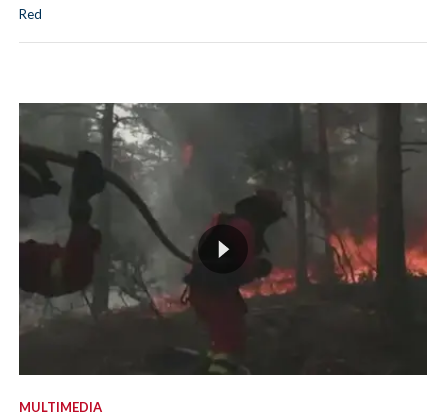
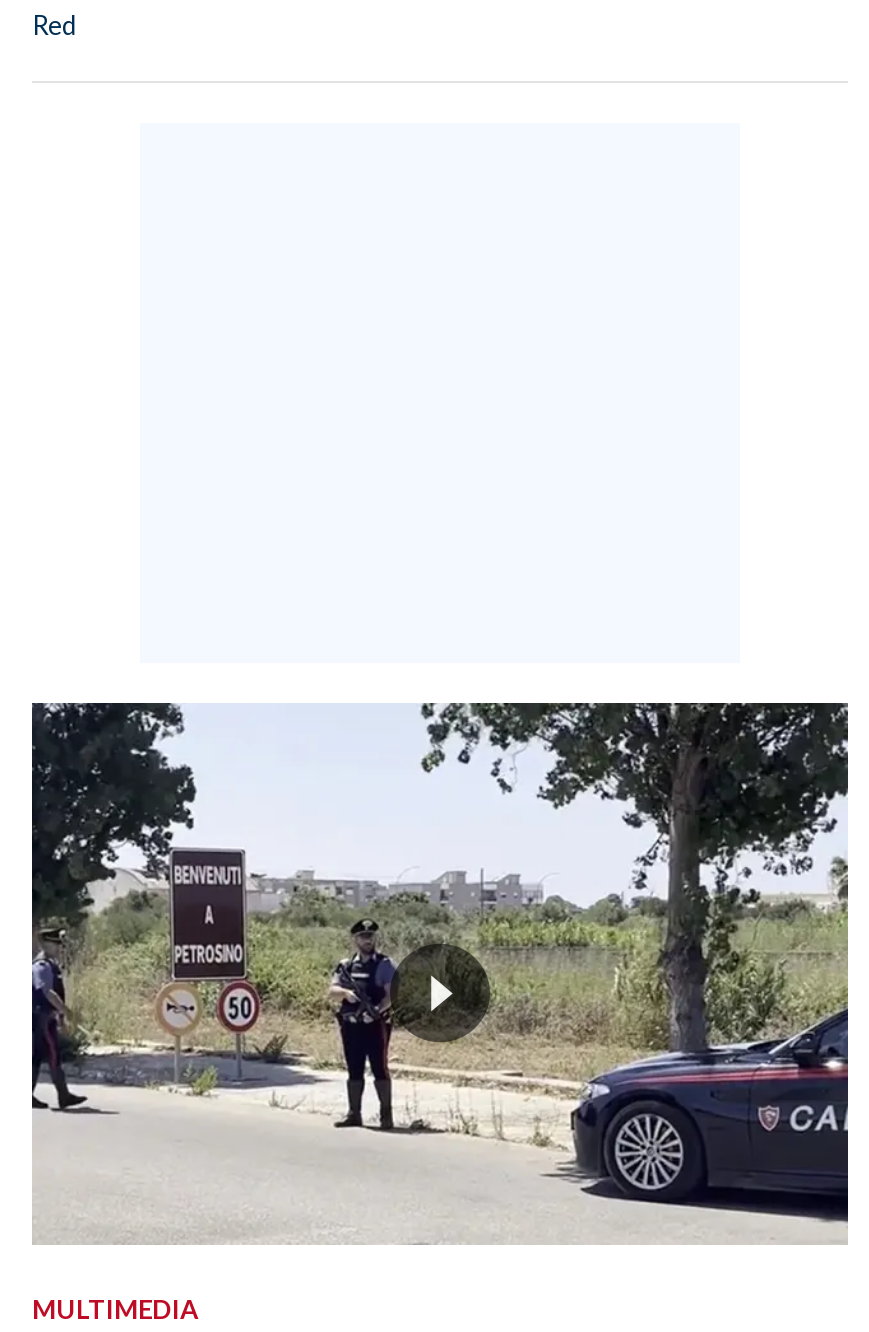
- [image]
+ [image]
